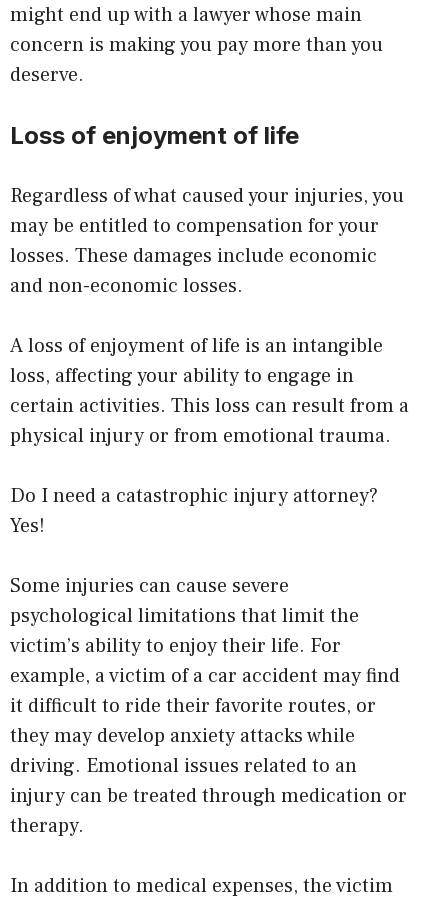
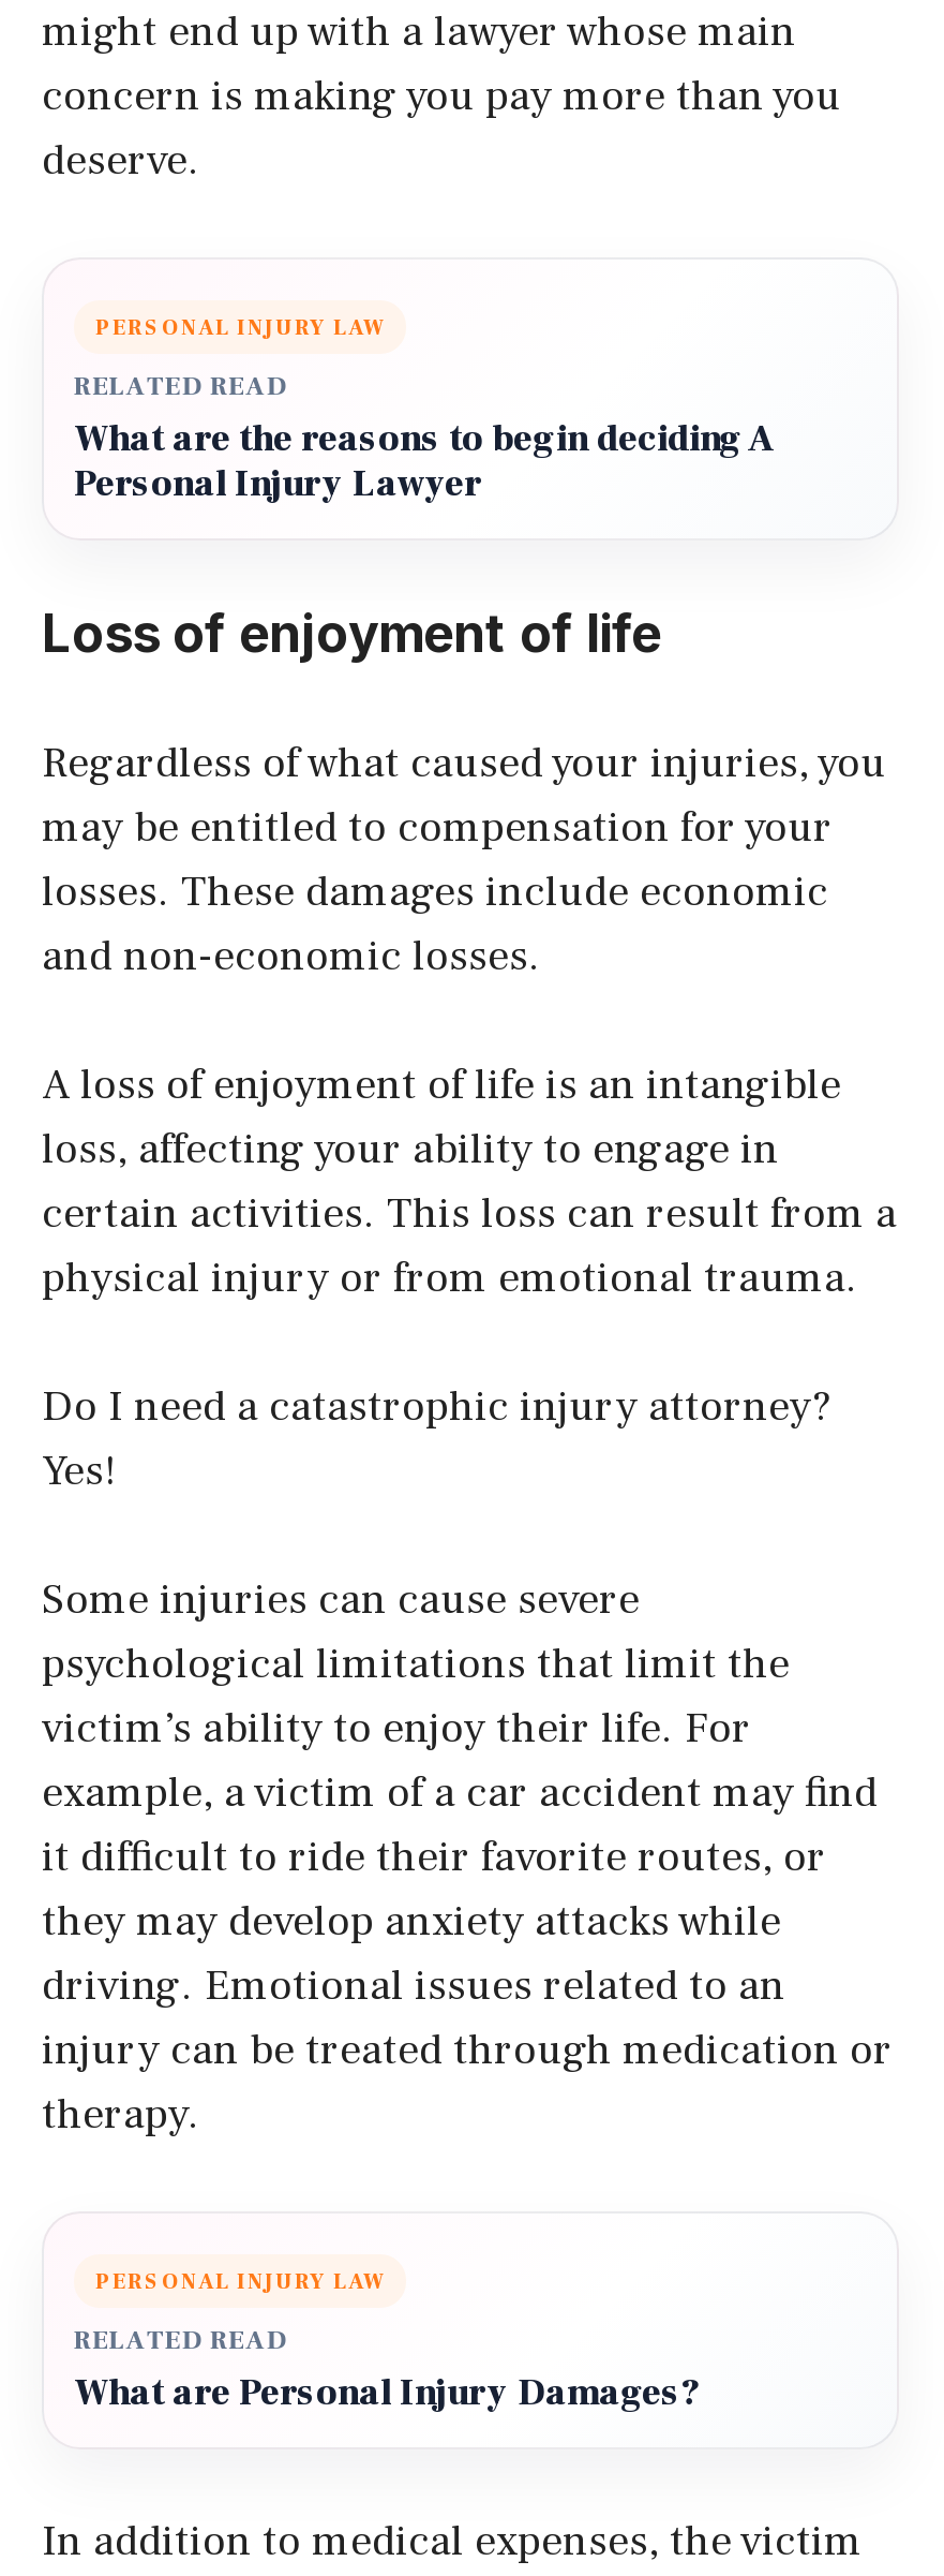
+ PERSONAL INJURY LAW
+ RELATED READ
+ What are the reasons to begin deciding A
+ Personal Injury Lawyer

+ PERSONAL INJURY LAW
+ RELATED READ
+ What are Personal Injury Damages?
